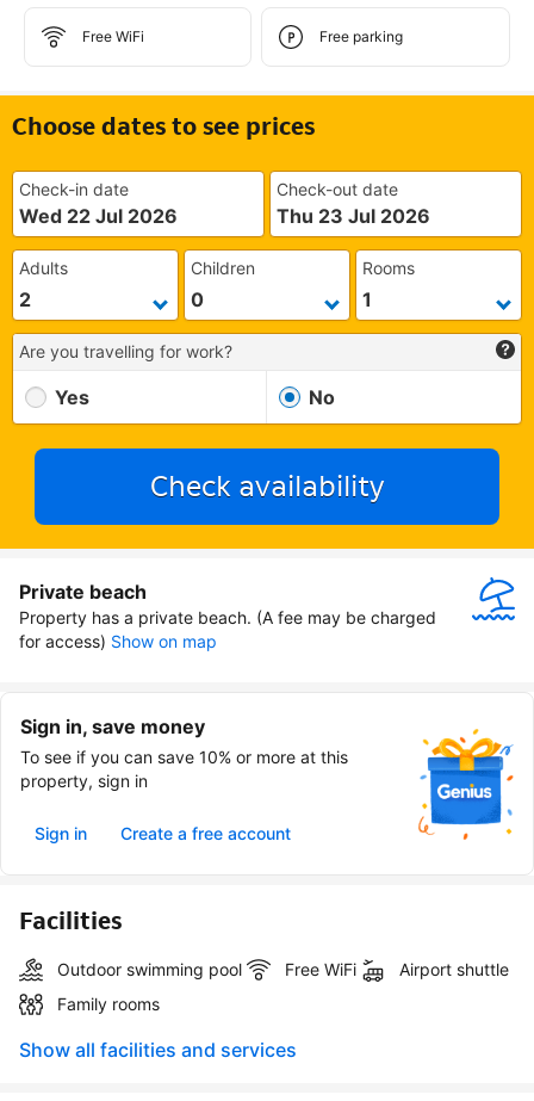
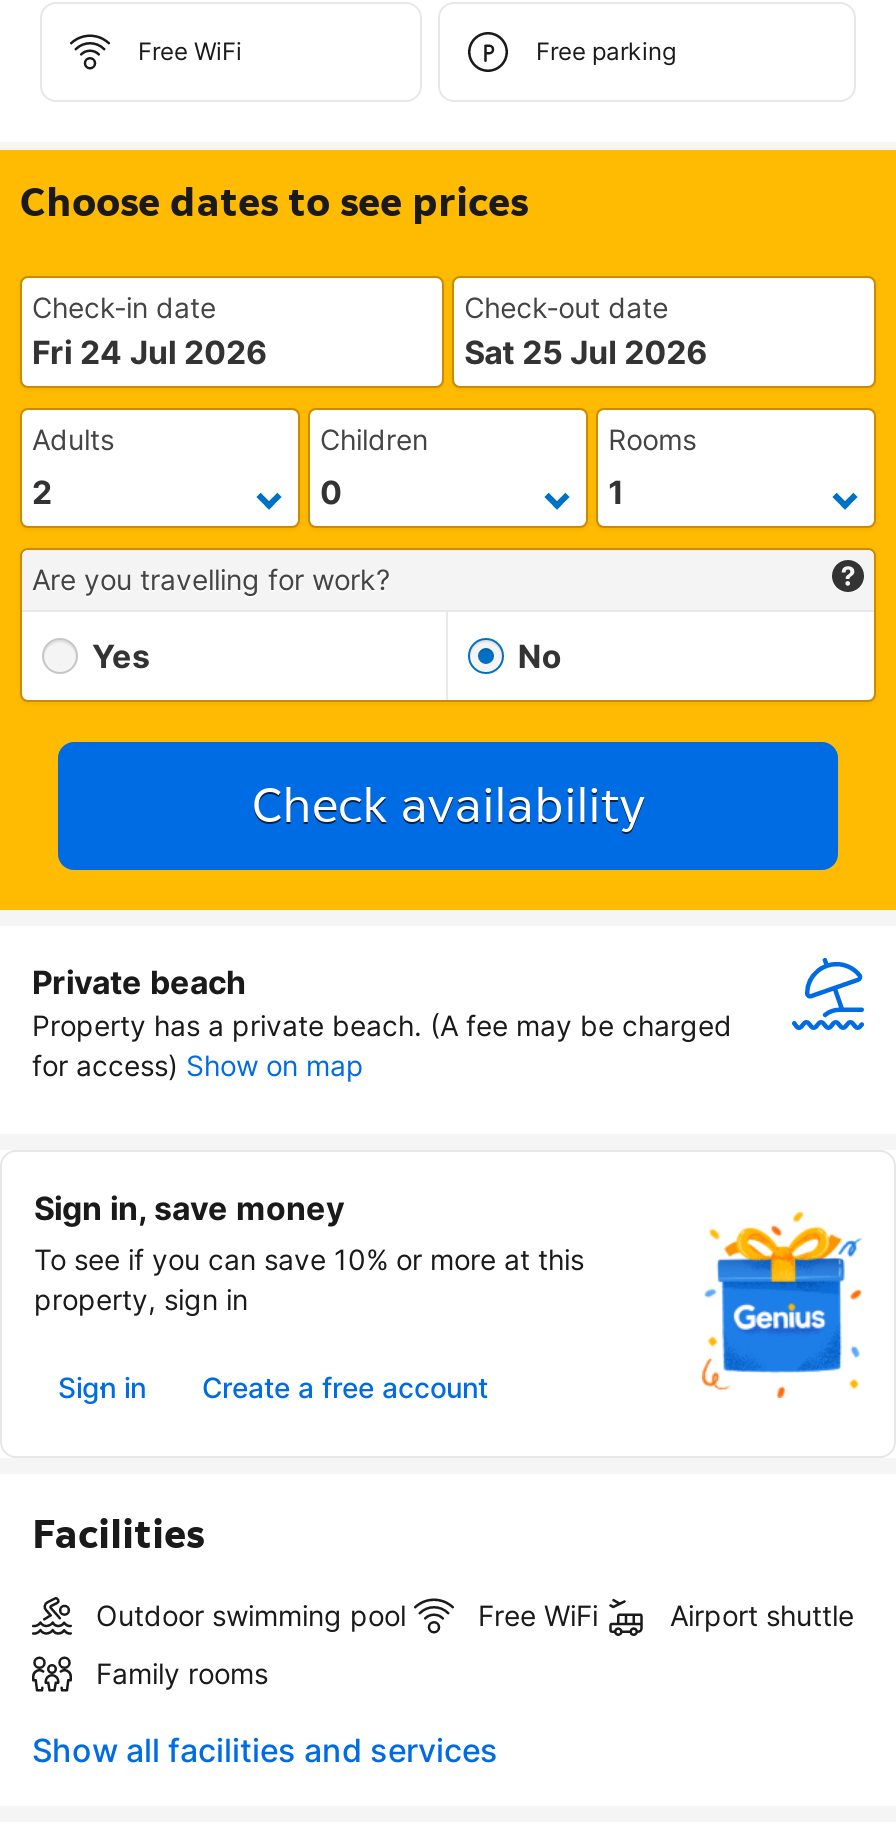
- Wed 22 Jul 2026
+ Fri 24 Jul 2026

- Thu 23 Jul 2026
+ Sat 25 Jul 2026
